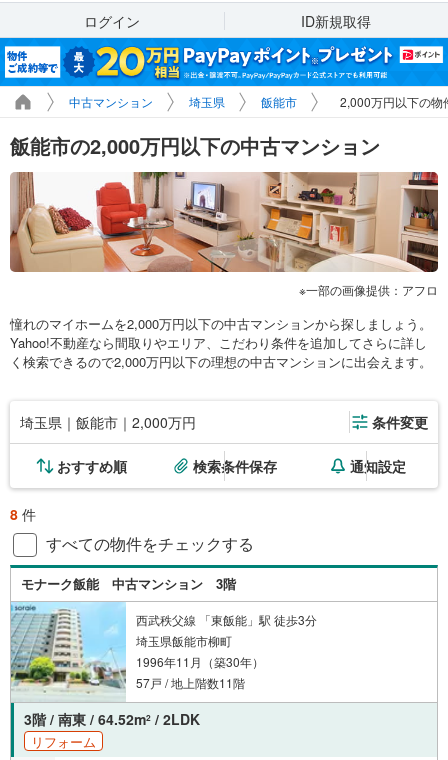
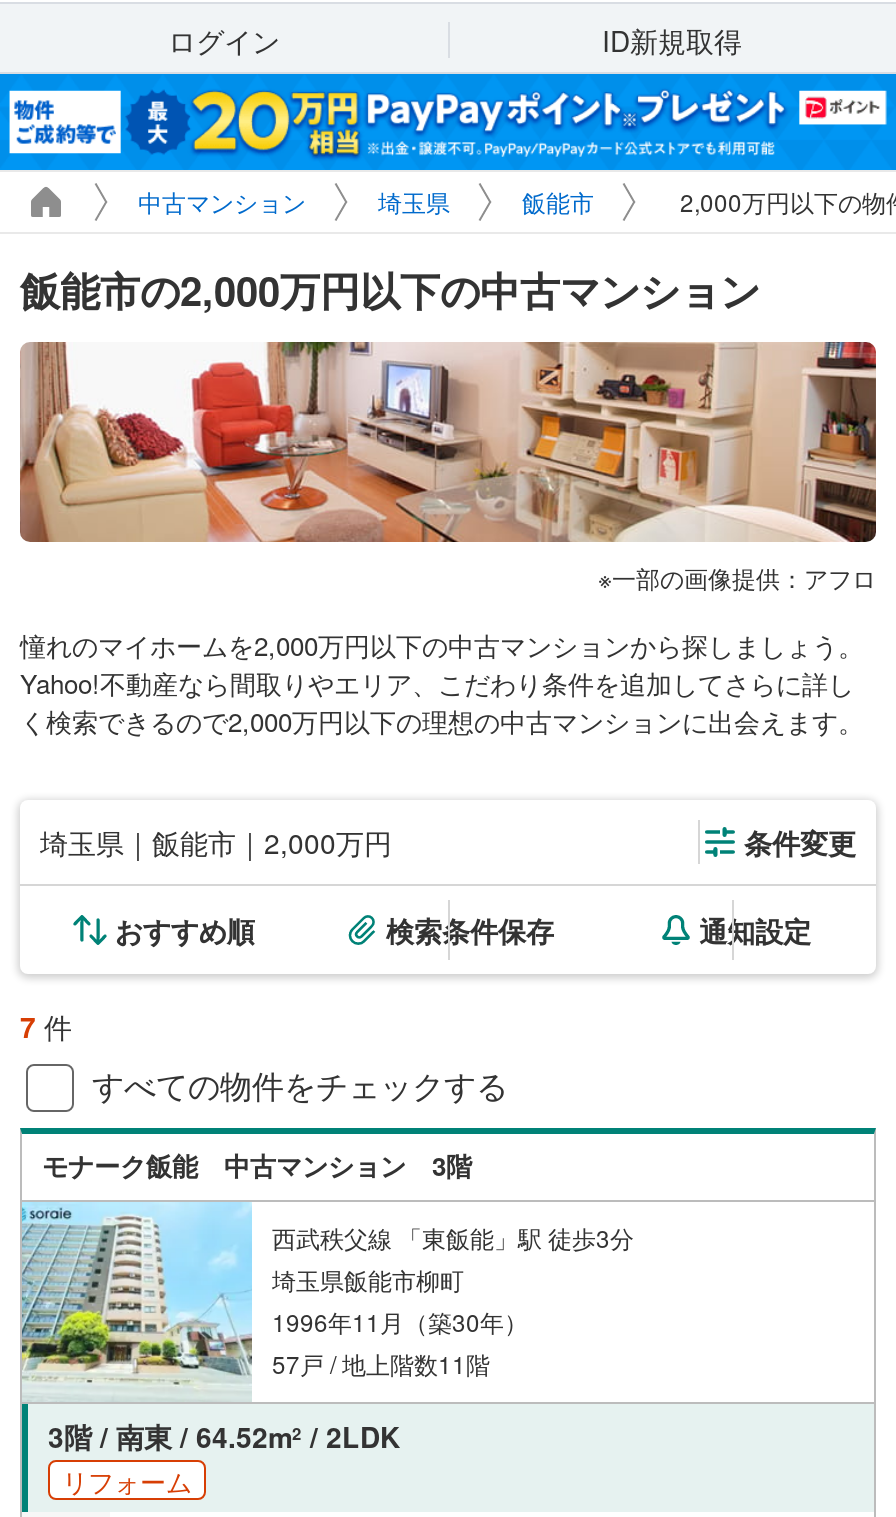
- 8件
+ 7件
